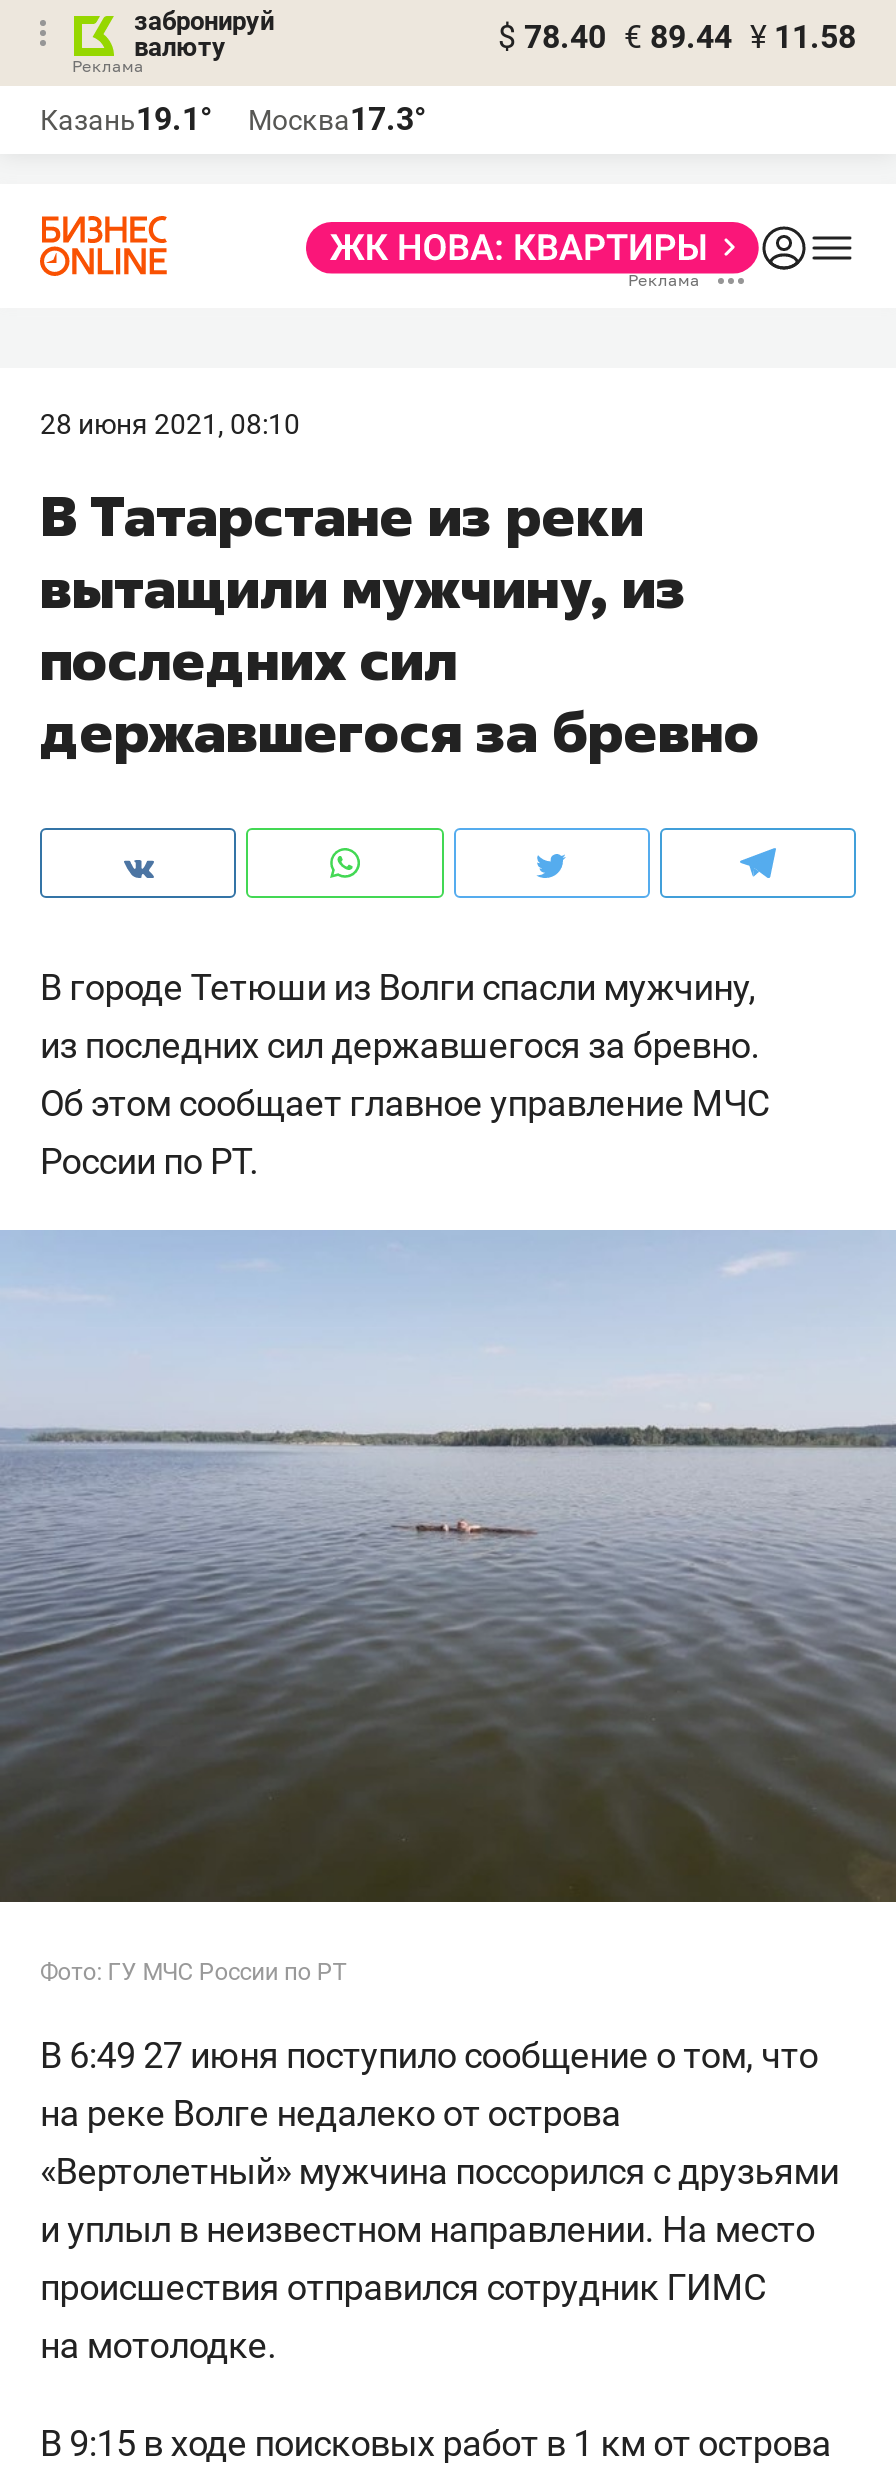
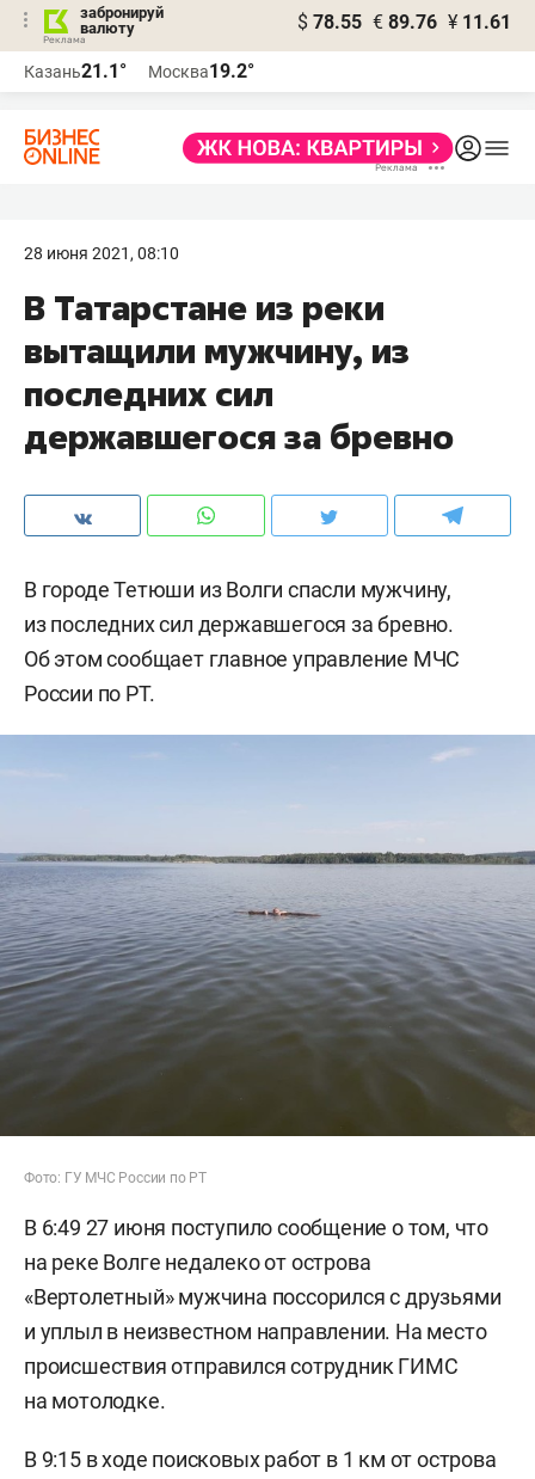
- $ 78.40 € 89.44 ¥ 11.58
+ $ 78.55 € 89.76 ¥ 11.61

- Казань19.1°
+ Казань21.1°

- Москва17.3°
+ Москва19.2°
